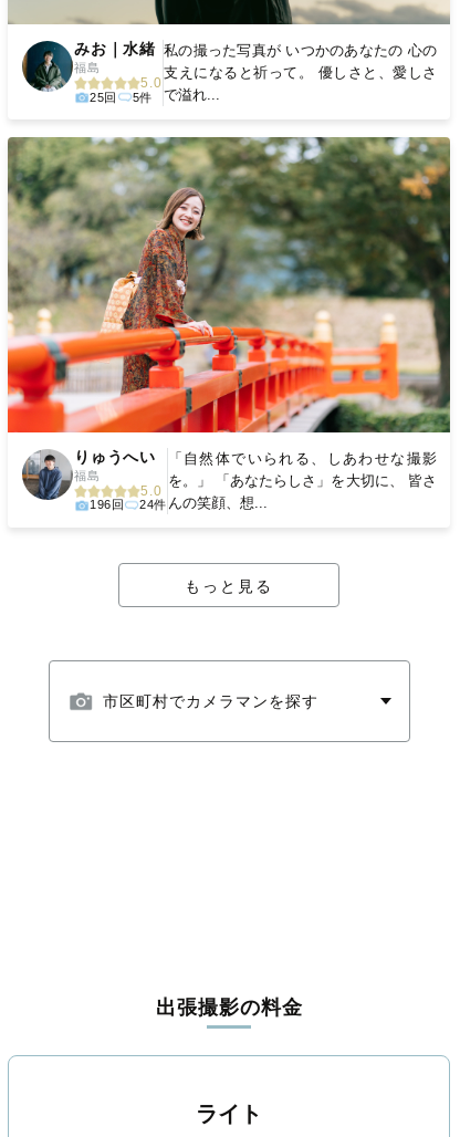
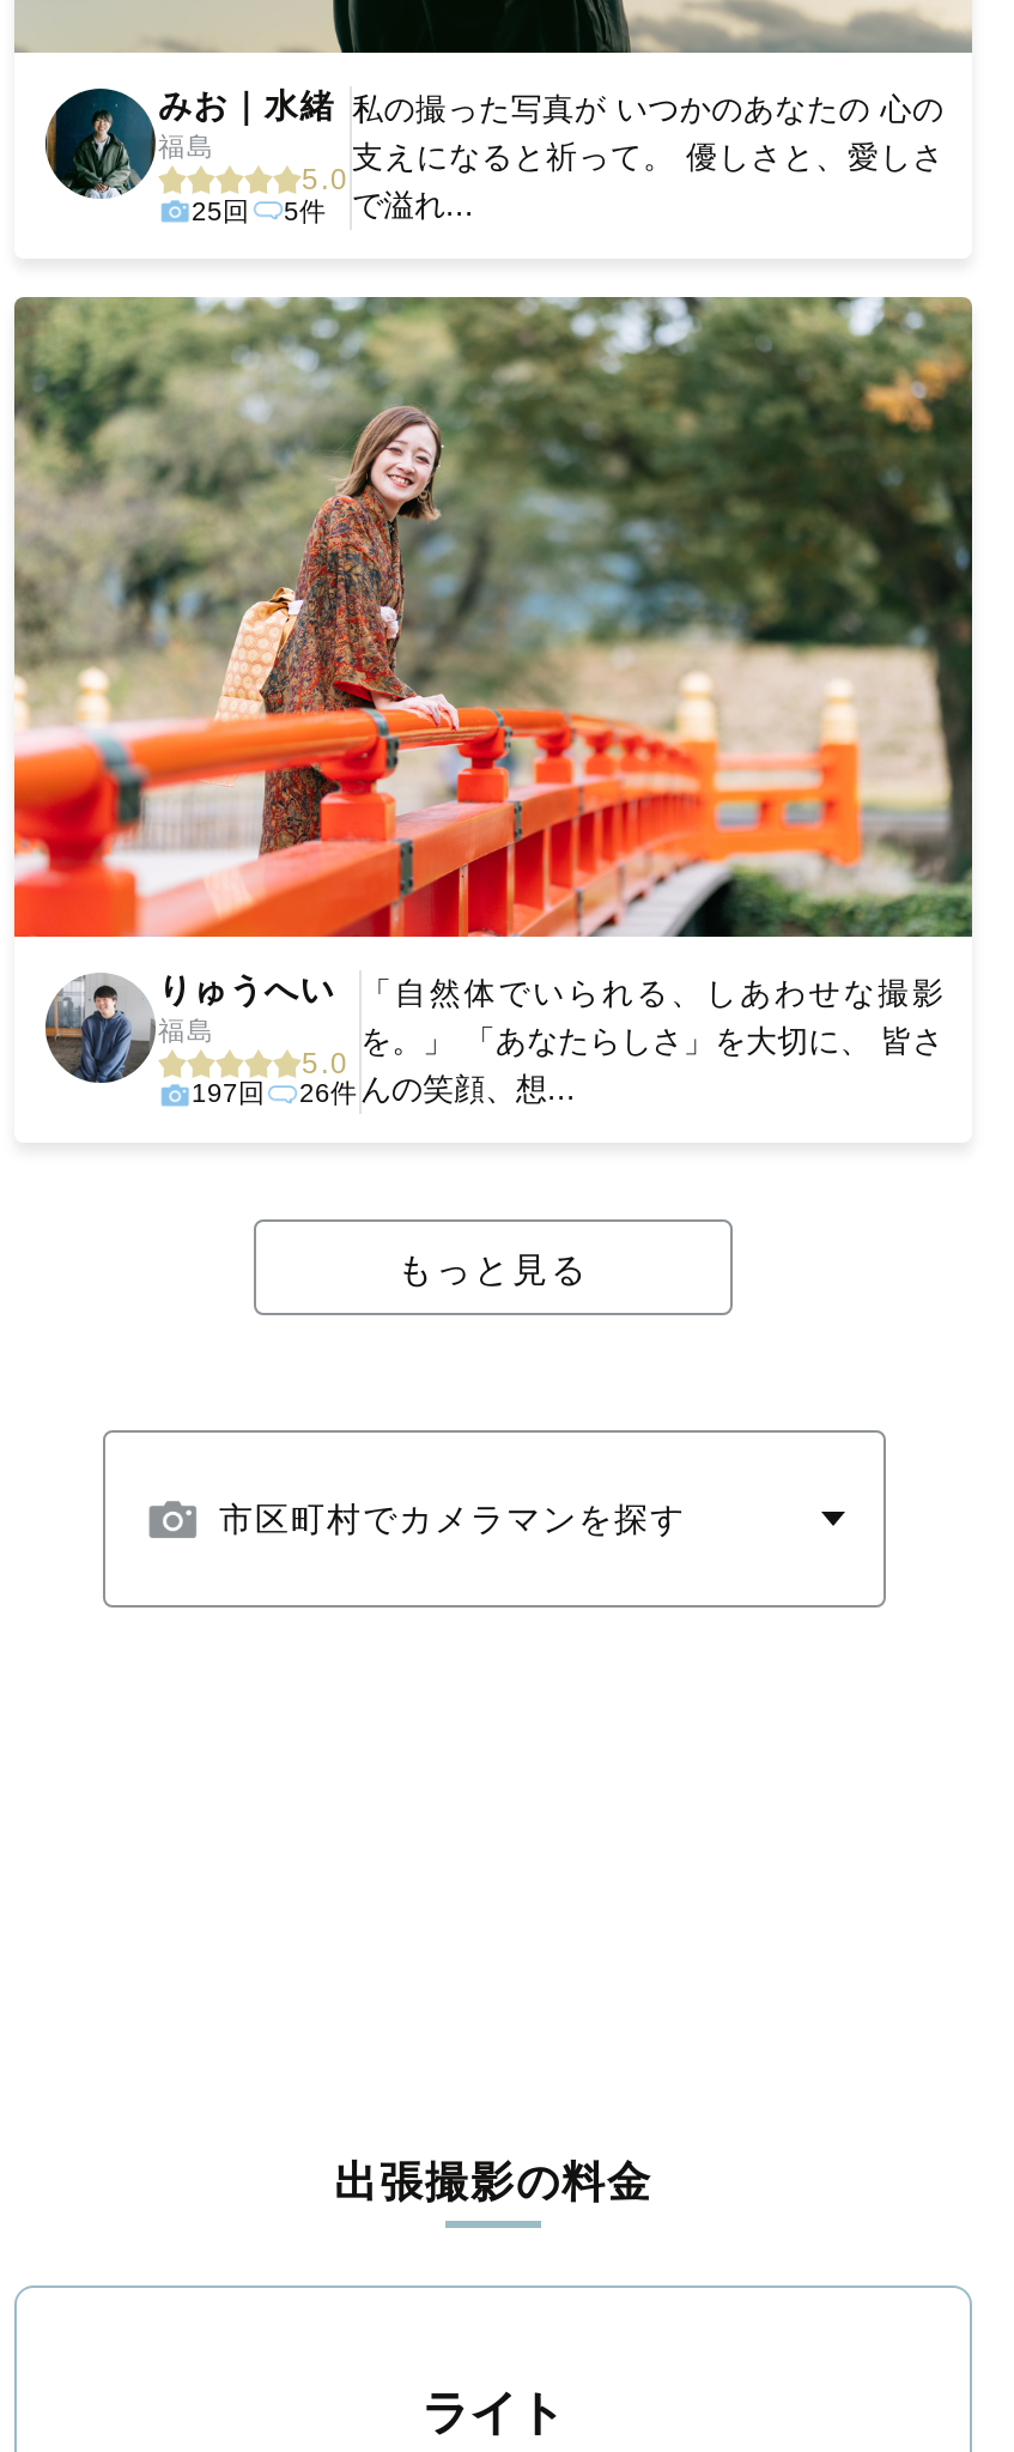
- 196回
+ 197回

- 24件
+ 26件
